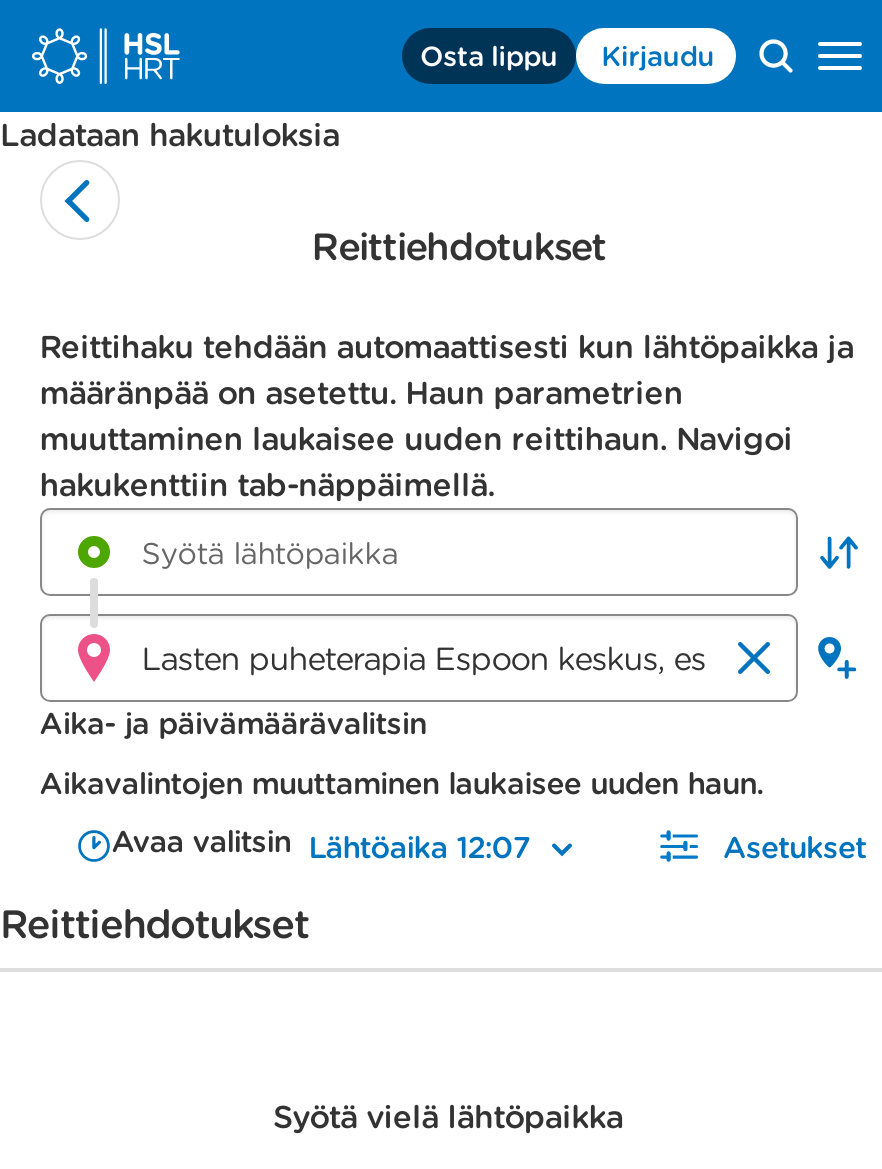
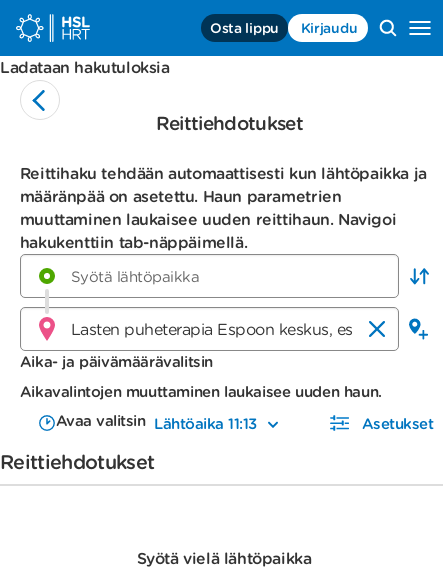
- Avaa valitsin Lähtöaika 12:07
+ Avaa valitsin Lähtöaika 11:13
